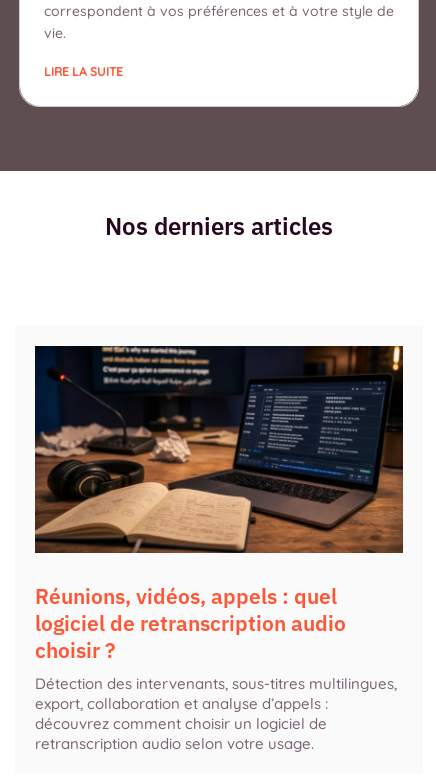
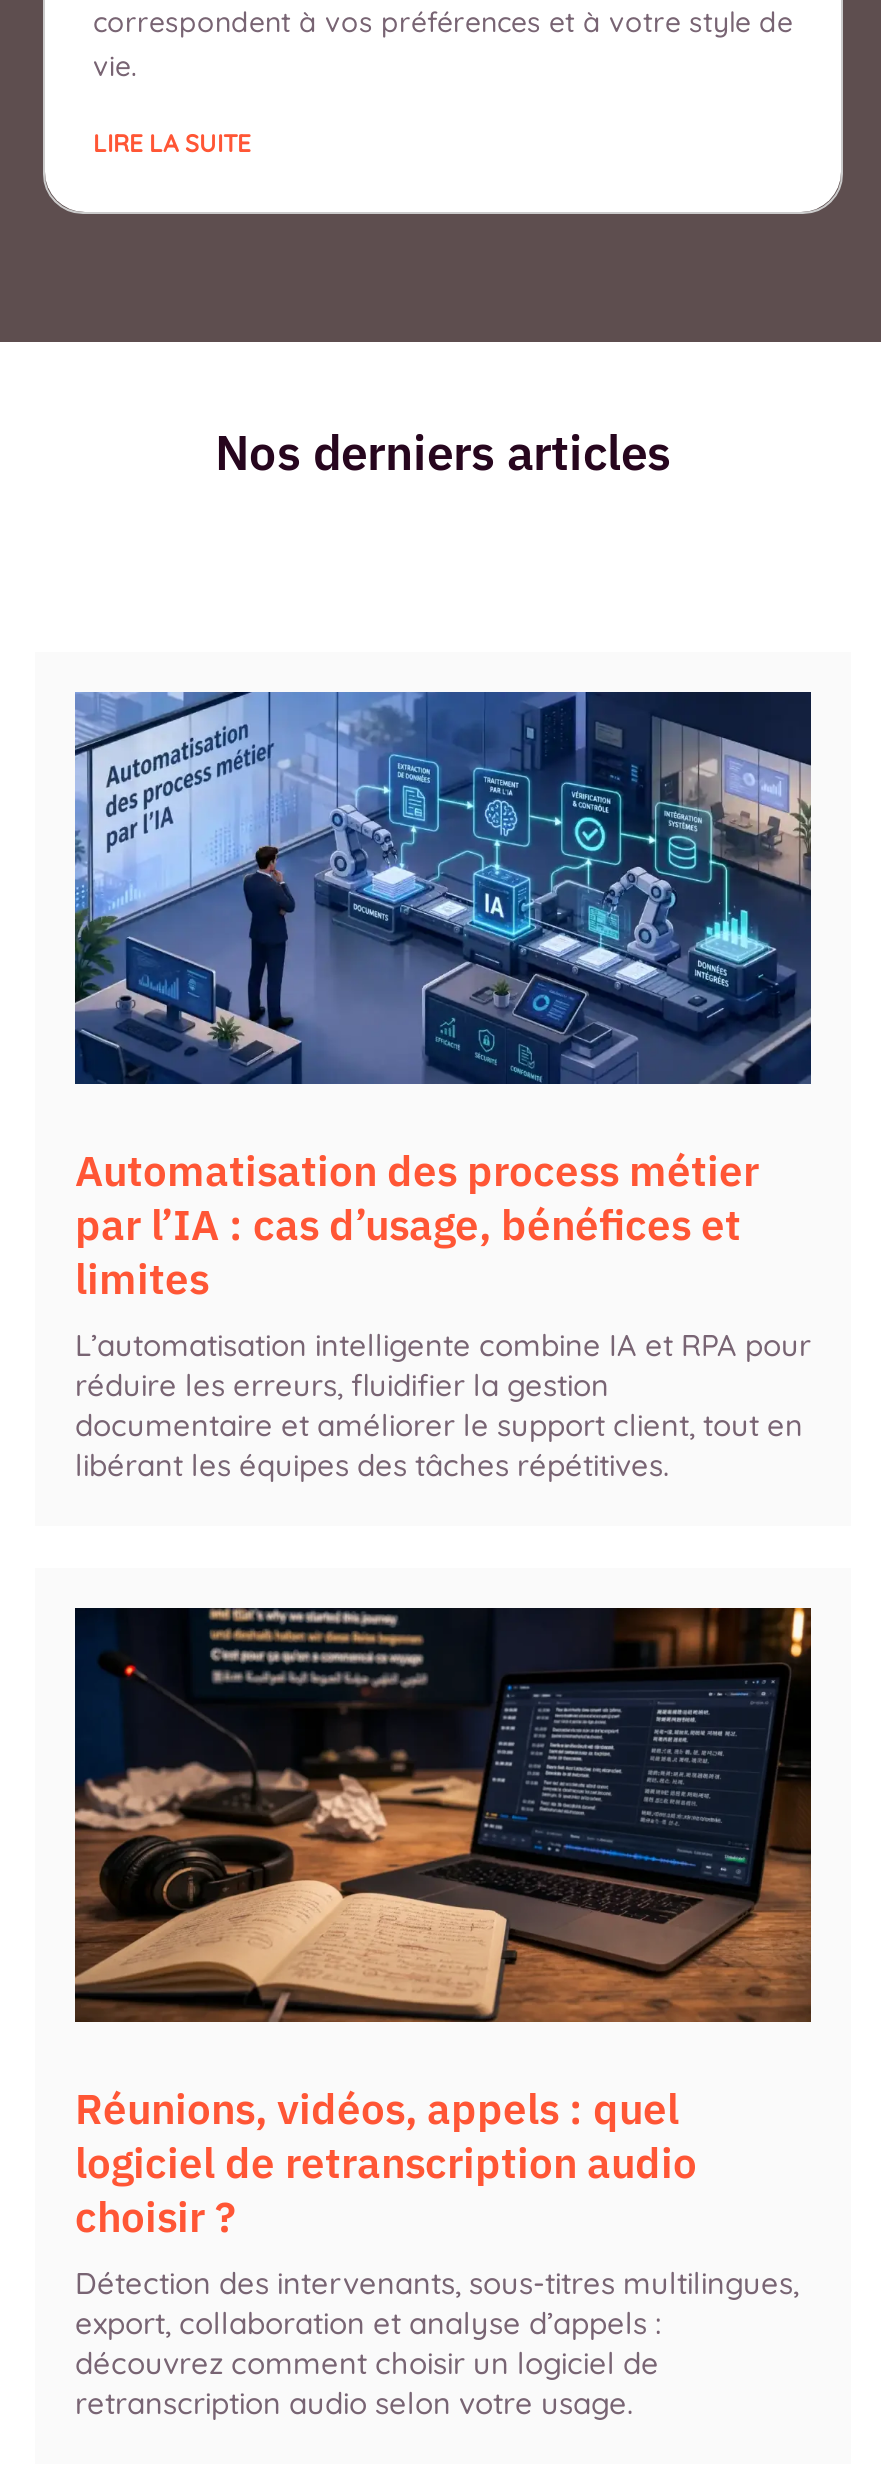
+ [image]
+ Automatisation des process métier
+ par l’IA : cas d’usage, bénéfices et
+ limites
+ L’automatisation intelligente combine IA et RPA pour
+ réduire les erreurs, fluidifier la gestion
+ documentaire et améliorer le support client, tout en
+ libérant les équipes des tâches répétitives.
